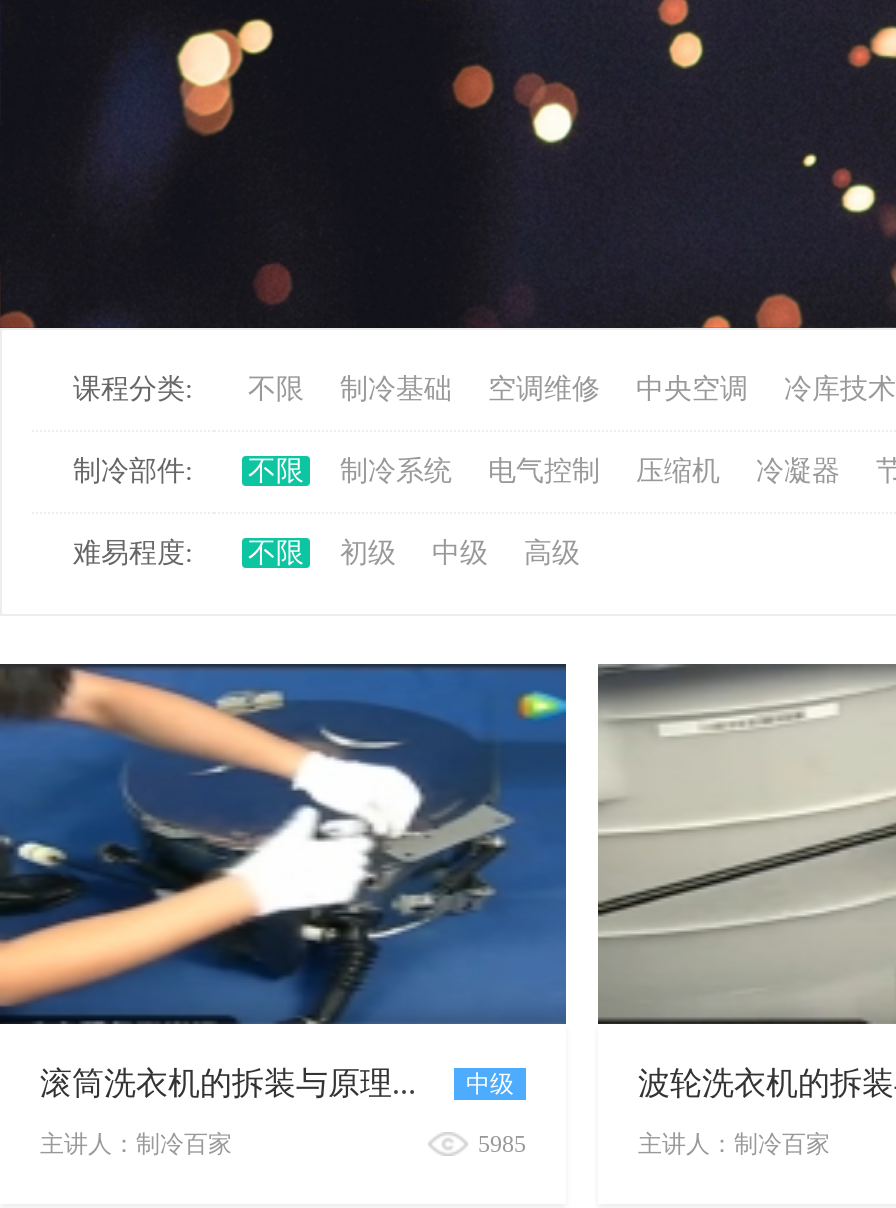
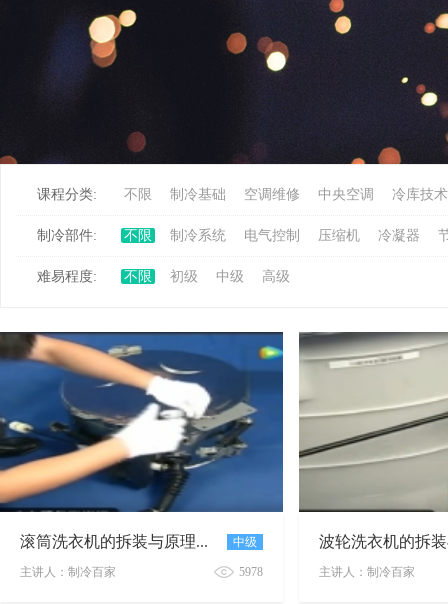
- 5985
+ 5978
